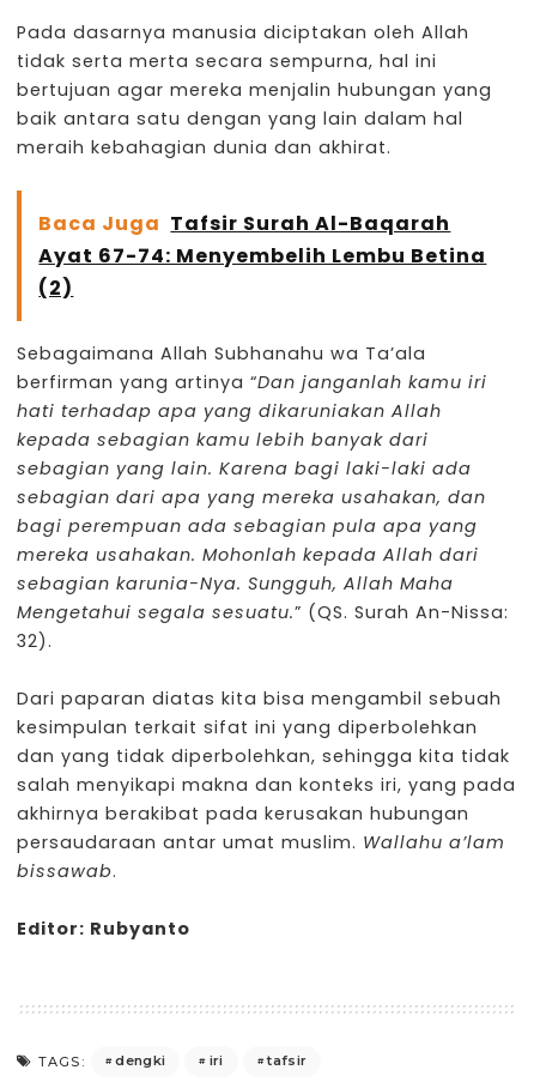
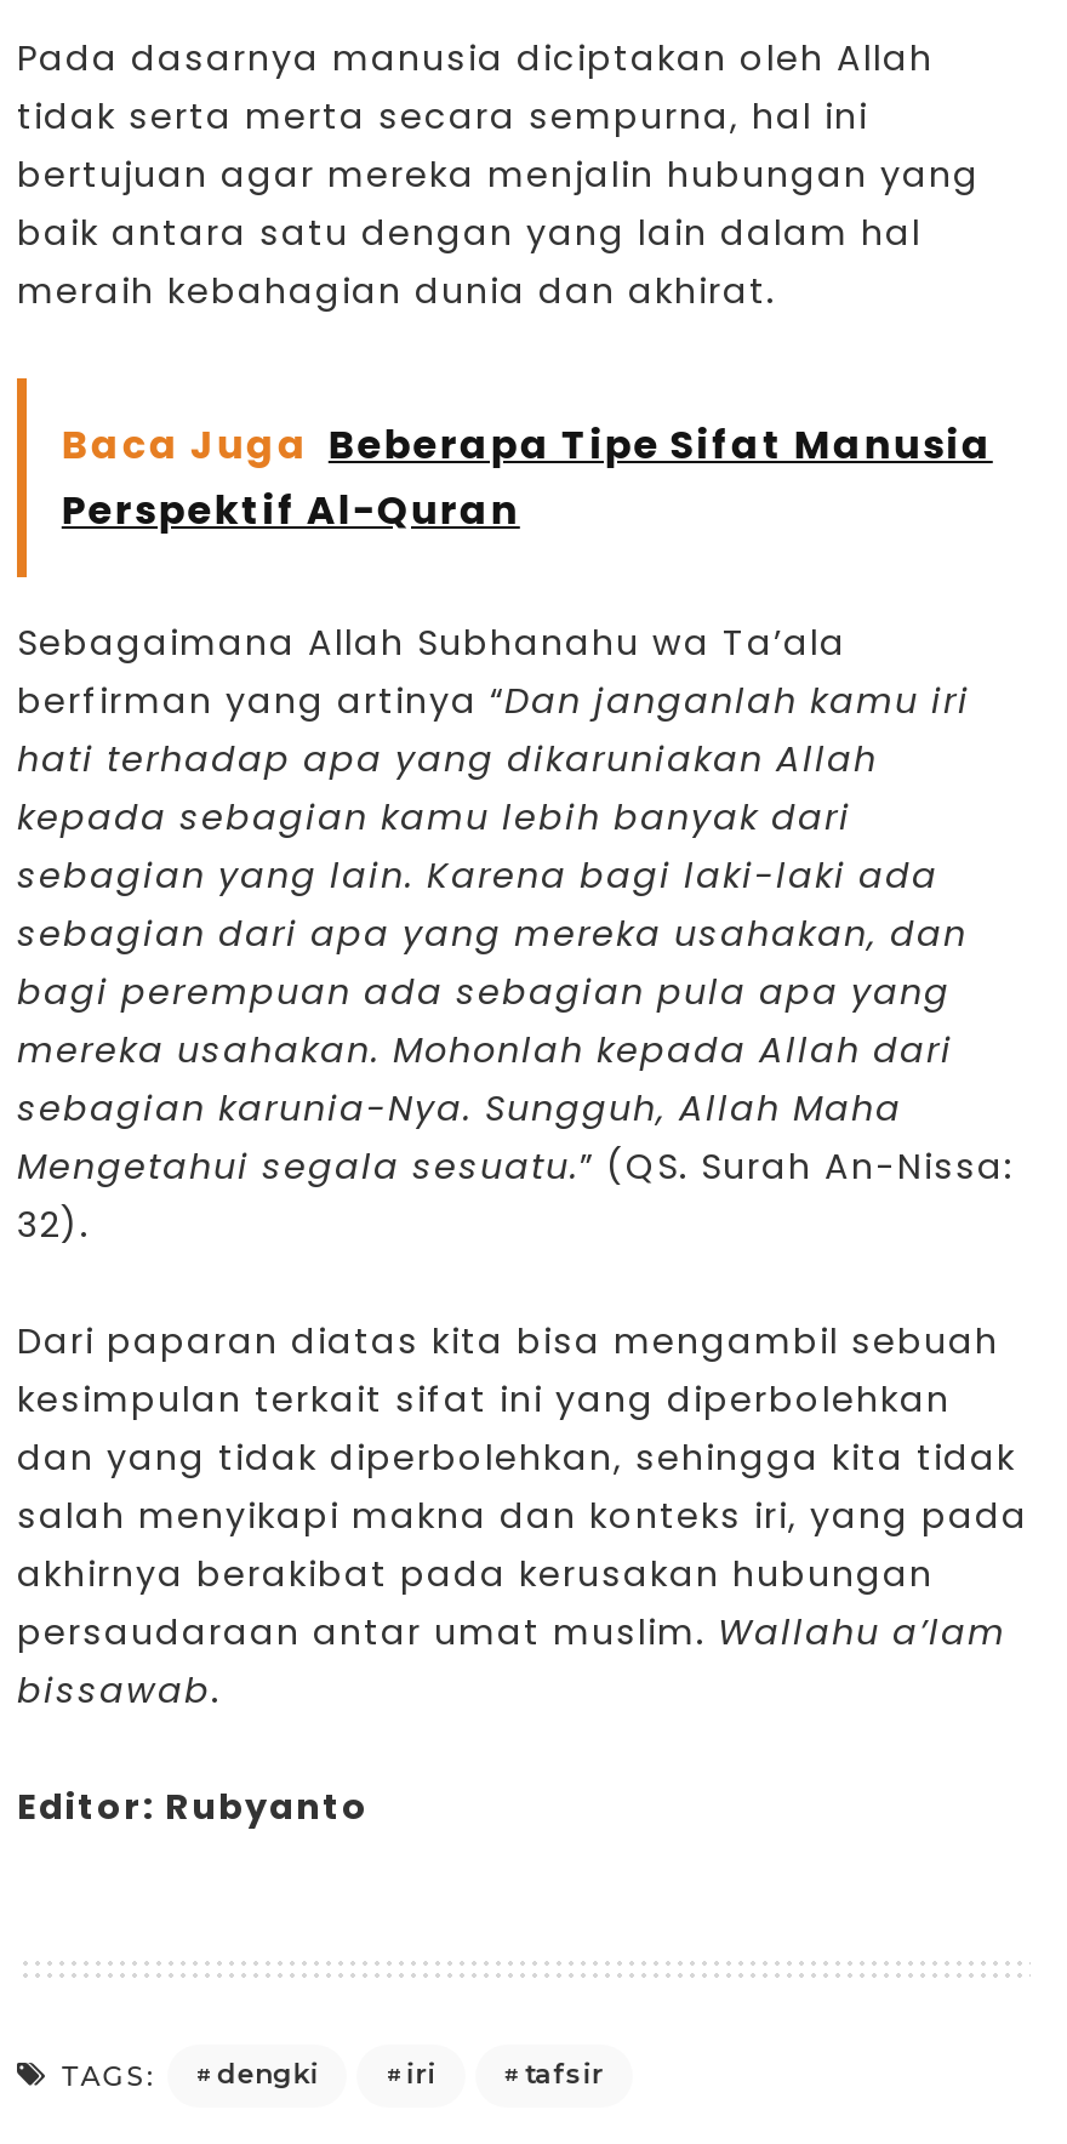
- Baca Juga Tafsir Surah Al-Baqarah
- Ayat 67-74: Menyembelih Lembu Betina
- (2)
+ Baca Juga Beberapa Tipe Sifat Manusia
+ Perspektif Al-Quran
